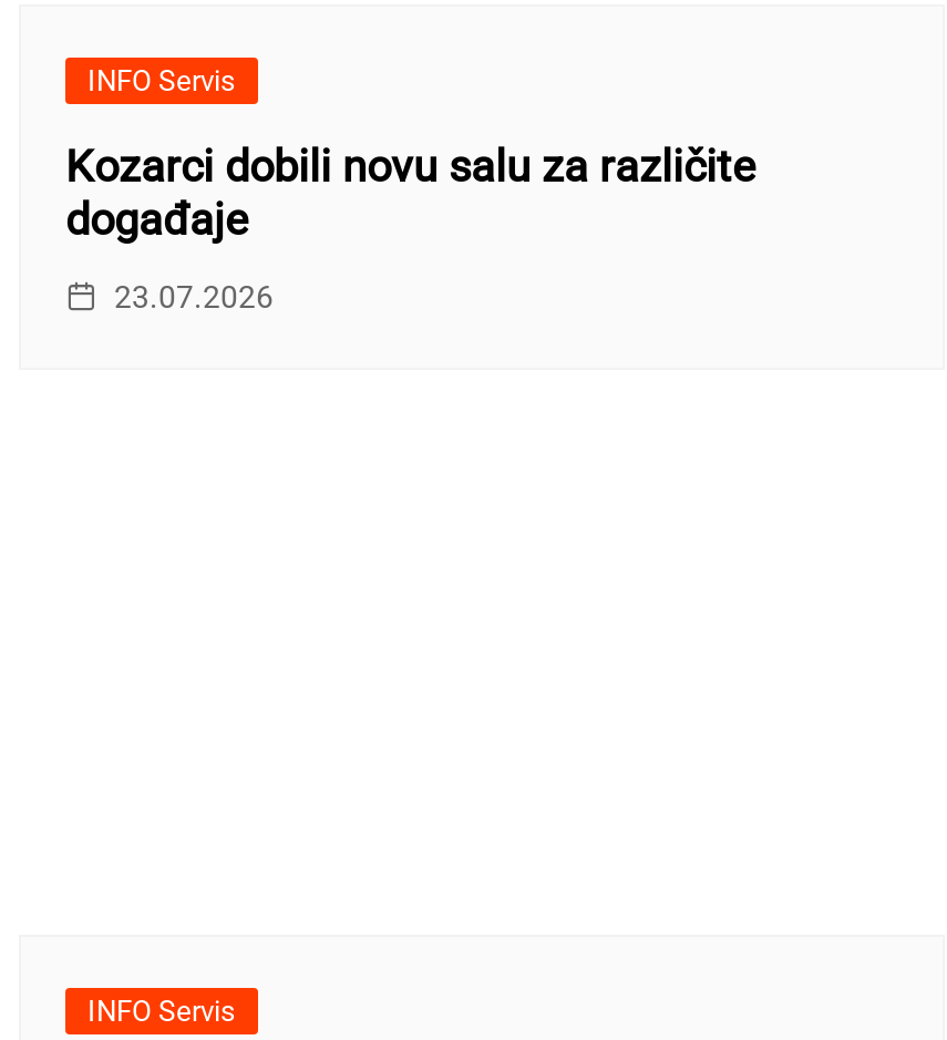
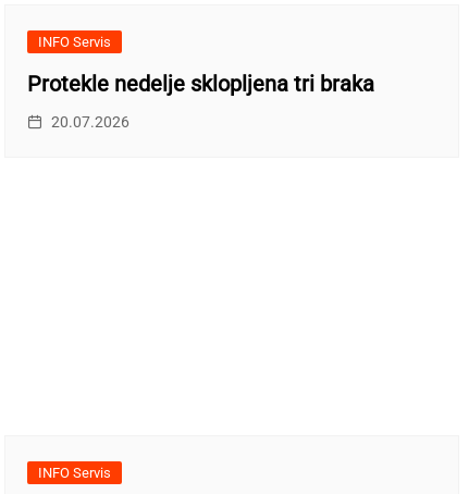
- Kozarci dobili novu salu za različite
- događaje
+ Protekle nedelje sklopljena tri braka

- 23.07.2026
+ 20.07.2026
